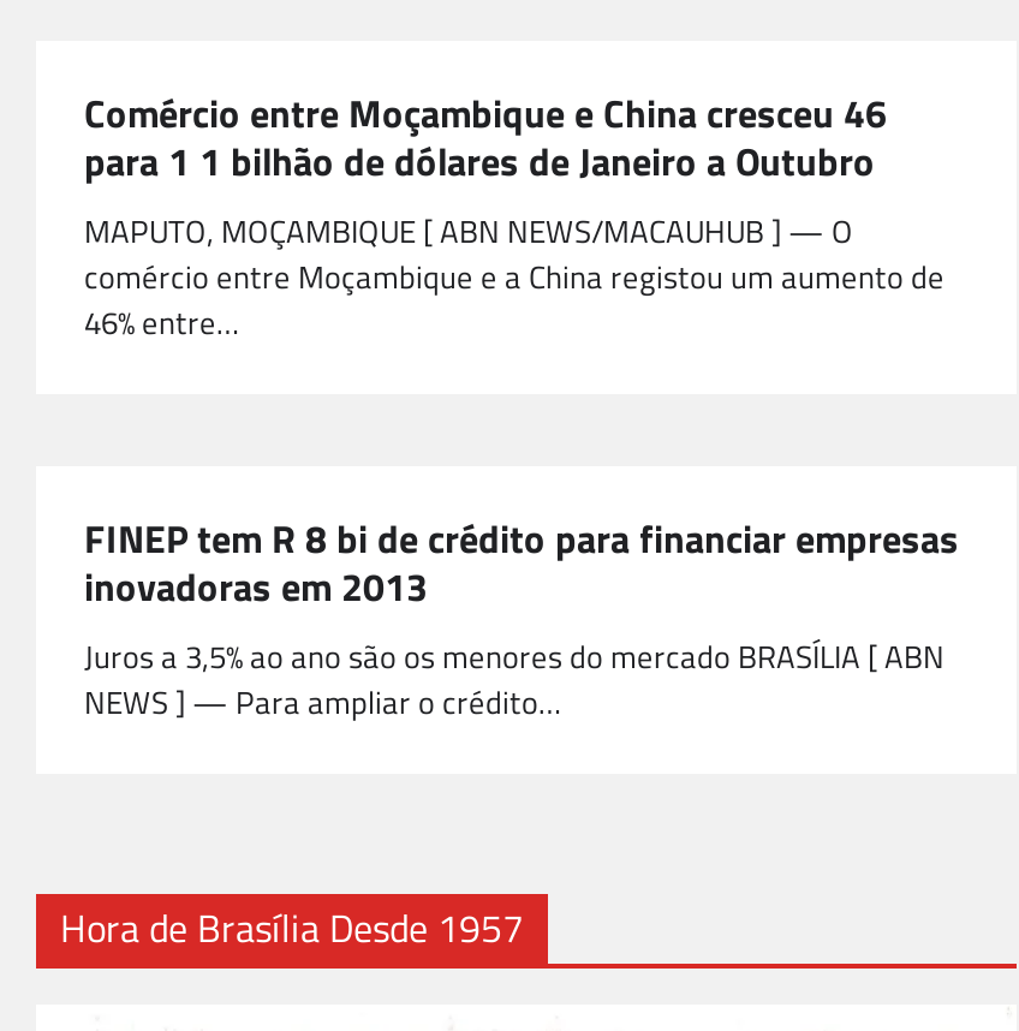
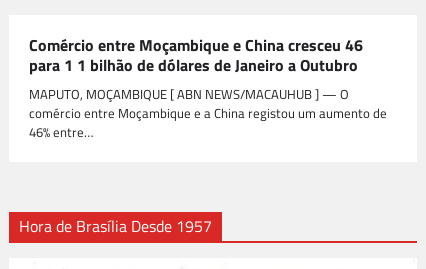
- FINEP tem R 8 bi de crédito para financiar empresas
- inovadoras em 2013
- Juros a 3,5% ao ano são os menores do mercado BRASÍLIA [ ABN
- NEWS ] — Para ampliar o crédito…
